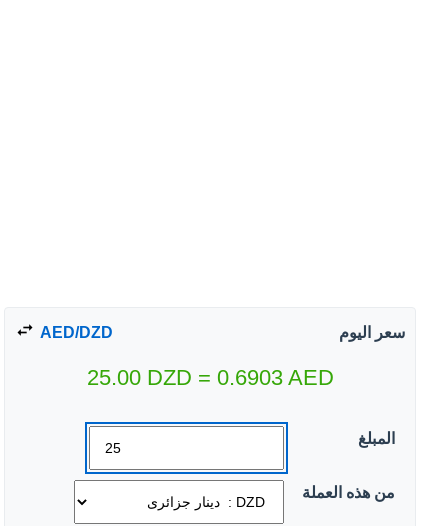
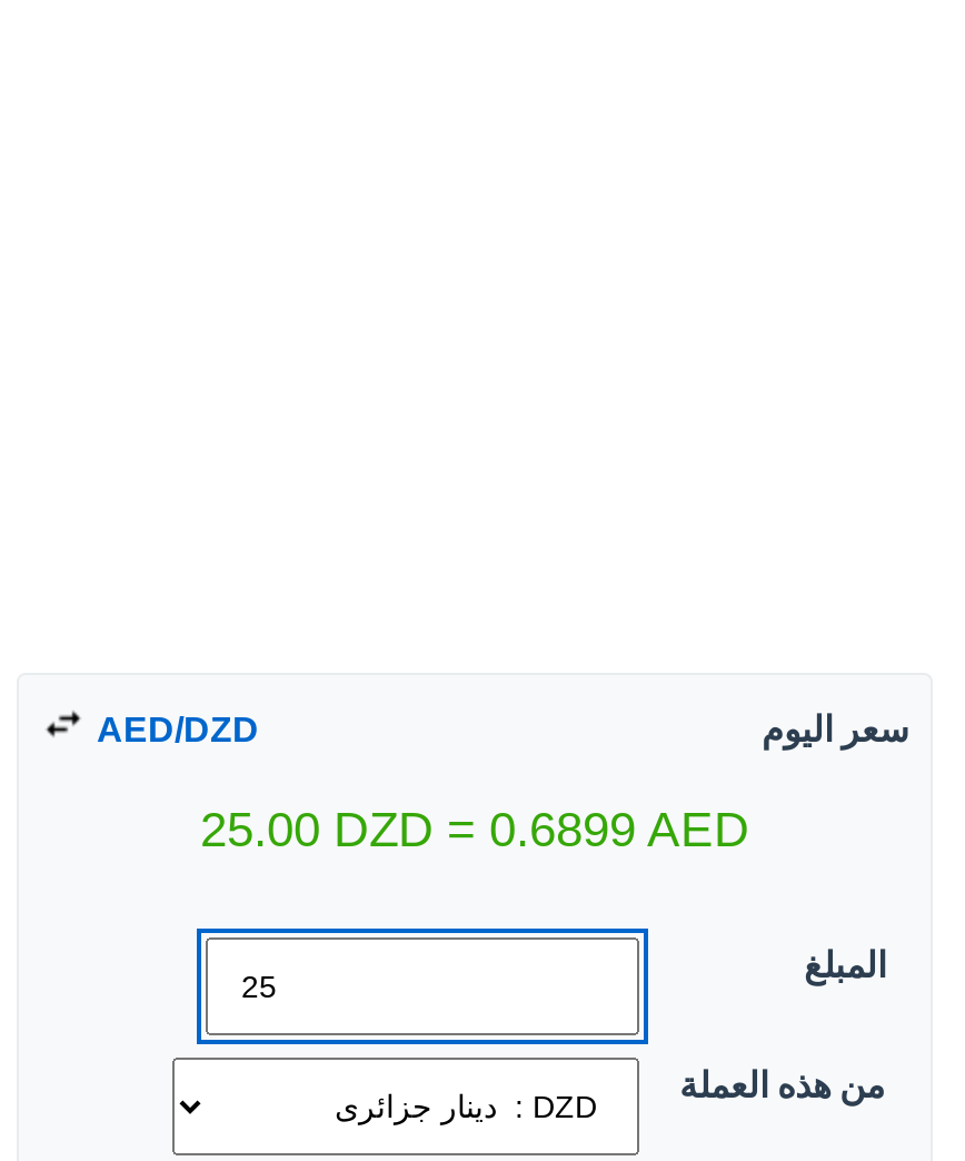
- 25.00 DZD = 0.6903 AED
+ 25.00 DZD = 0.6899 AED
